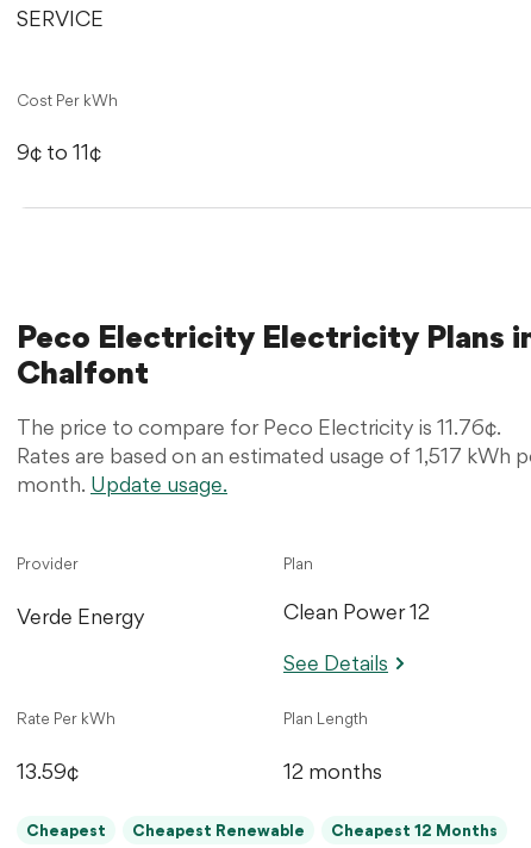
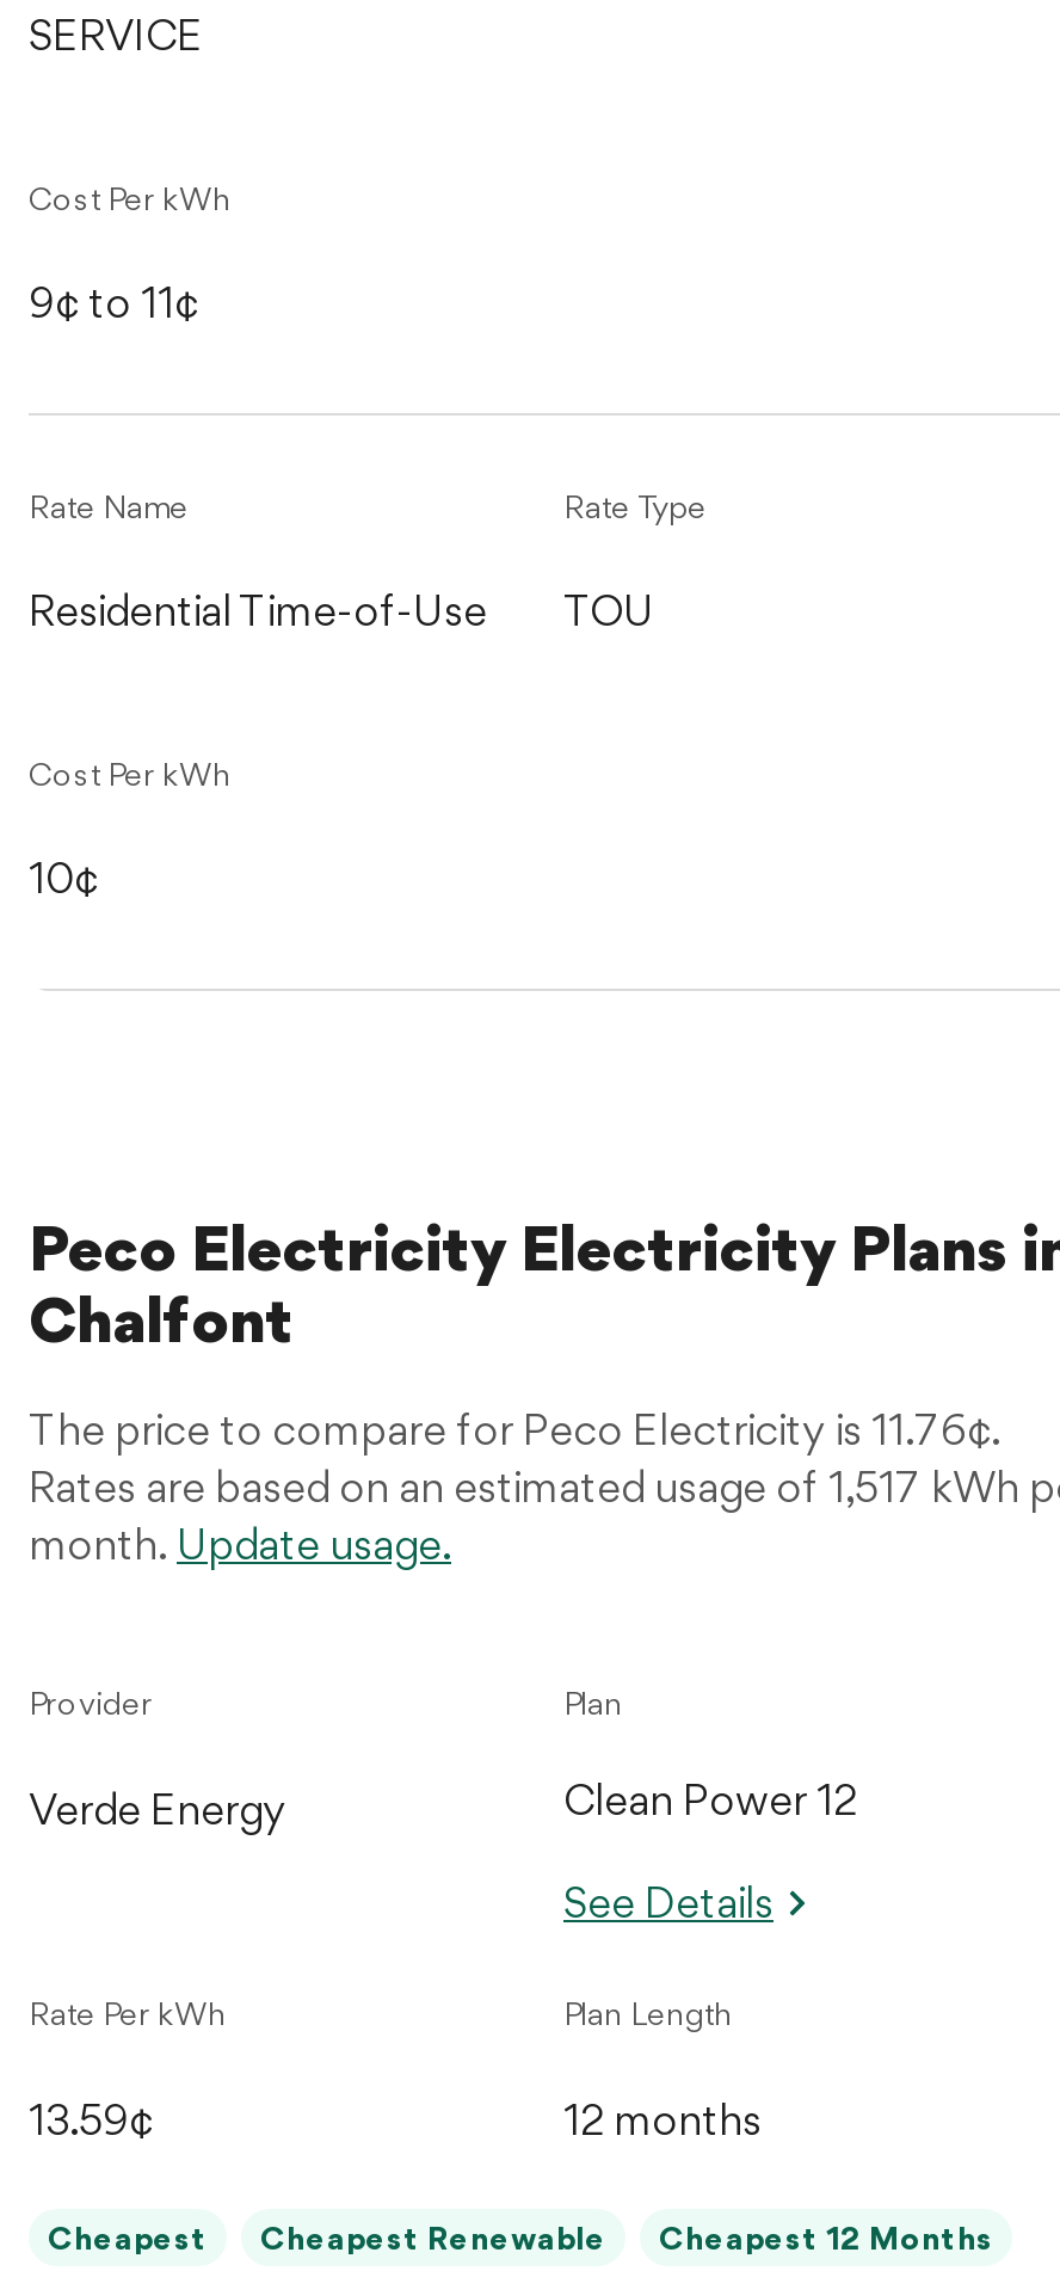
+ Rate Name
+ Residential Time-of-Use

+ Rate Type
+ TOU
+ Cost Per kWh
+ 10¢
